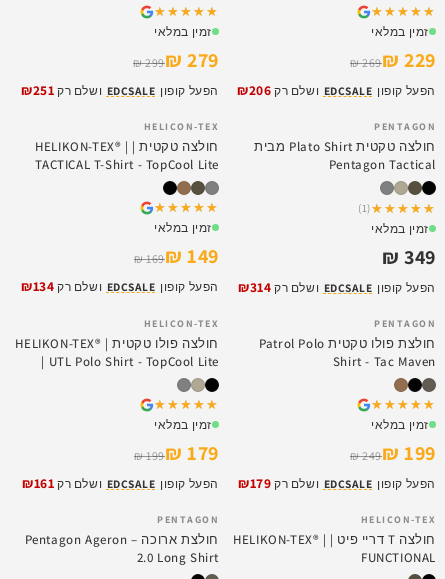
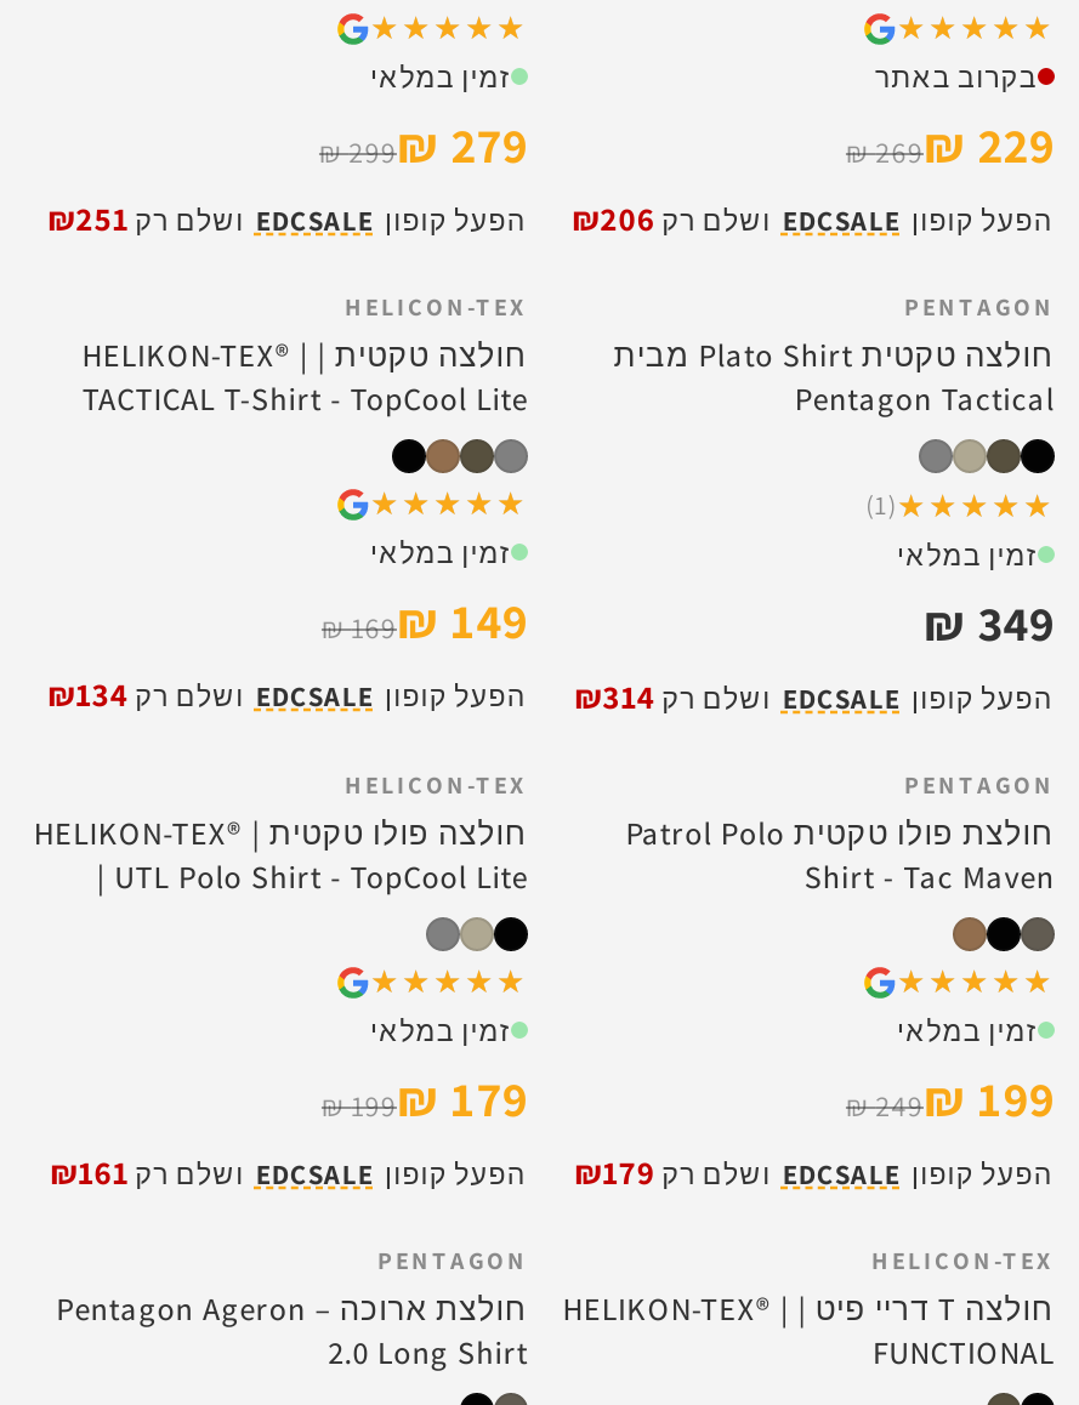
- זמין במלאי
+ בקרוב באתר
